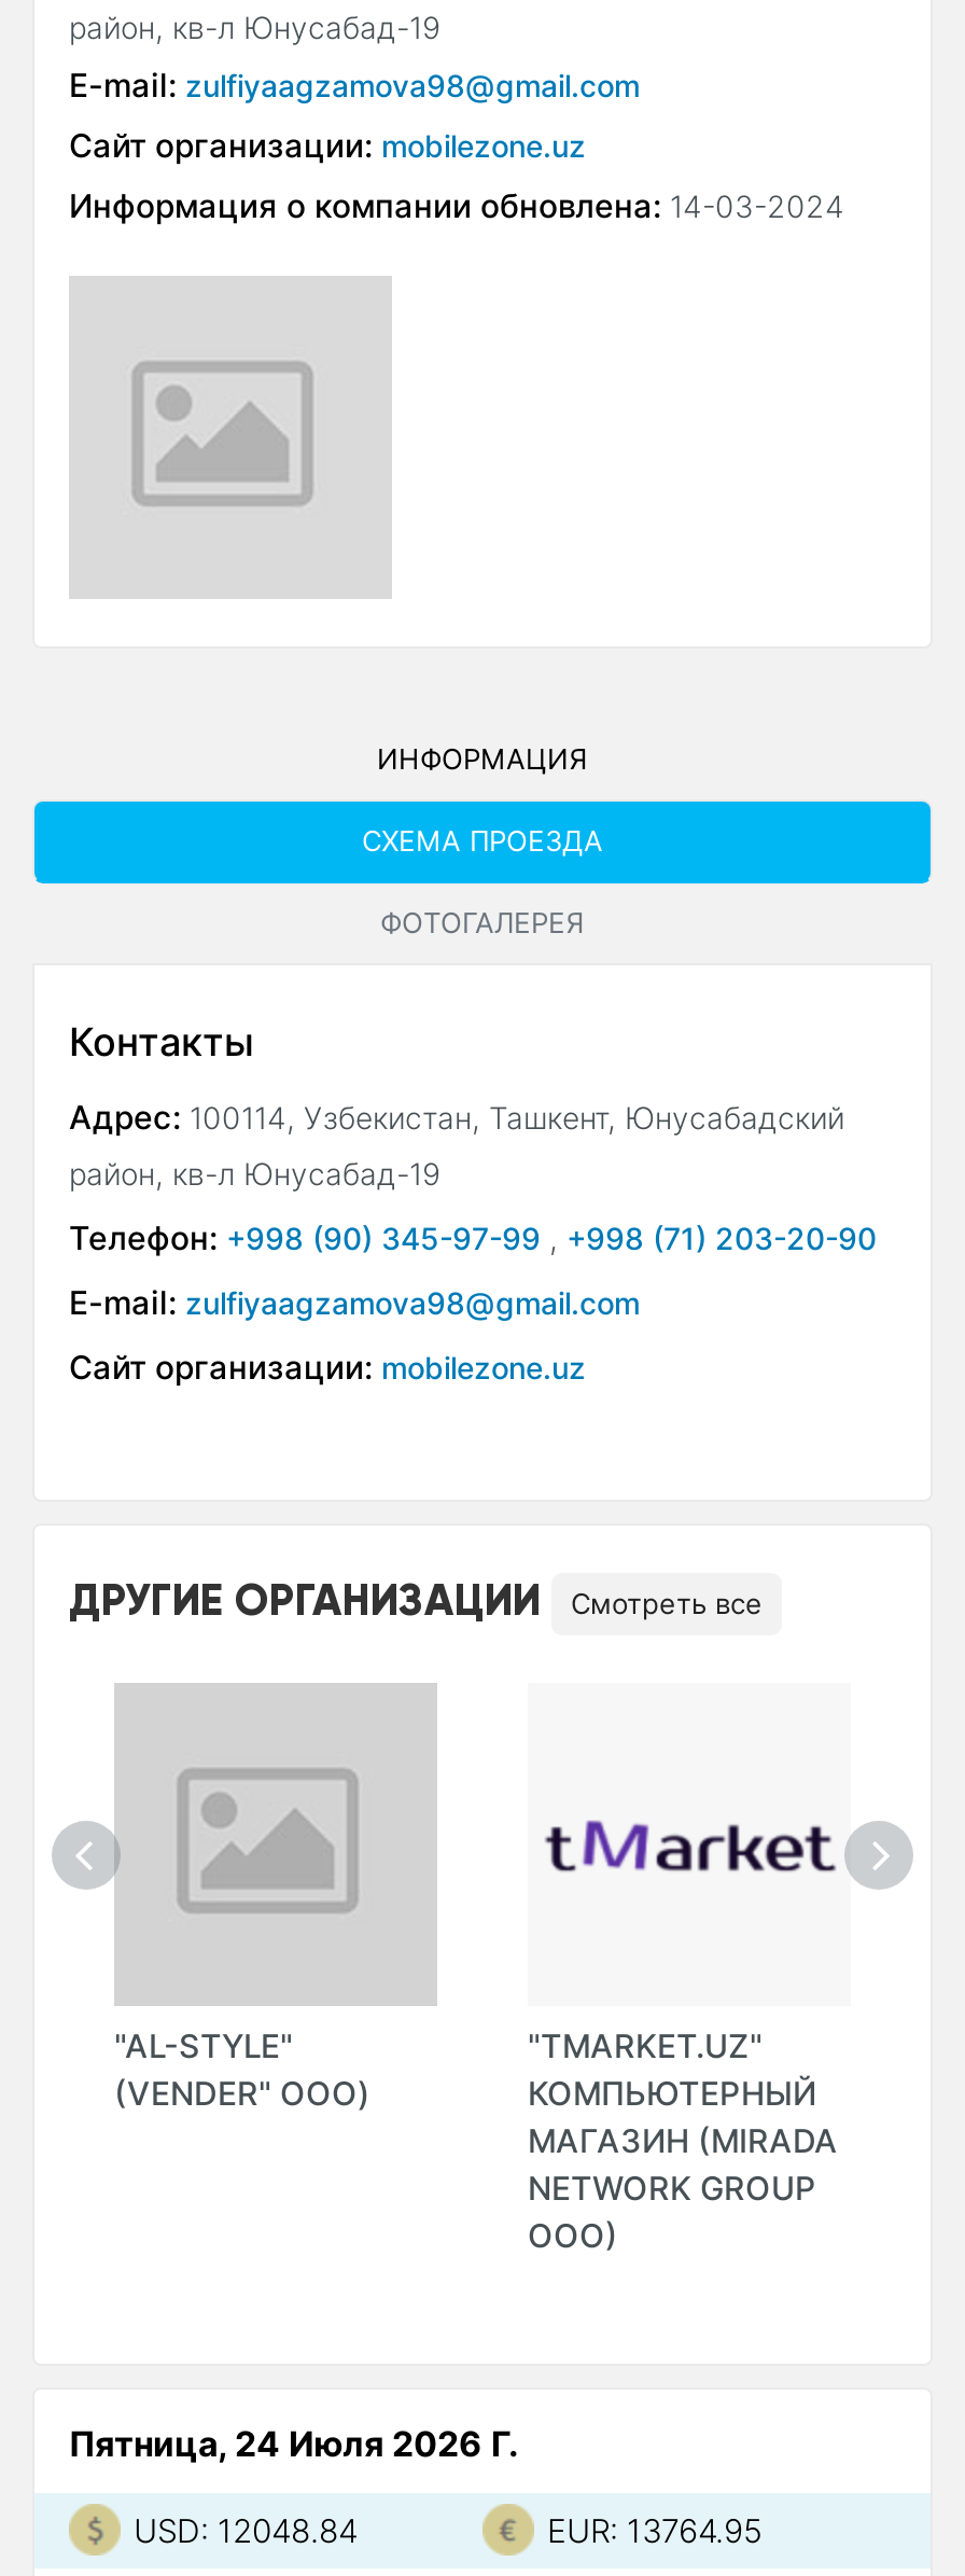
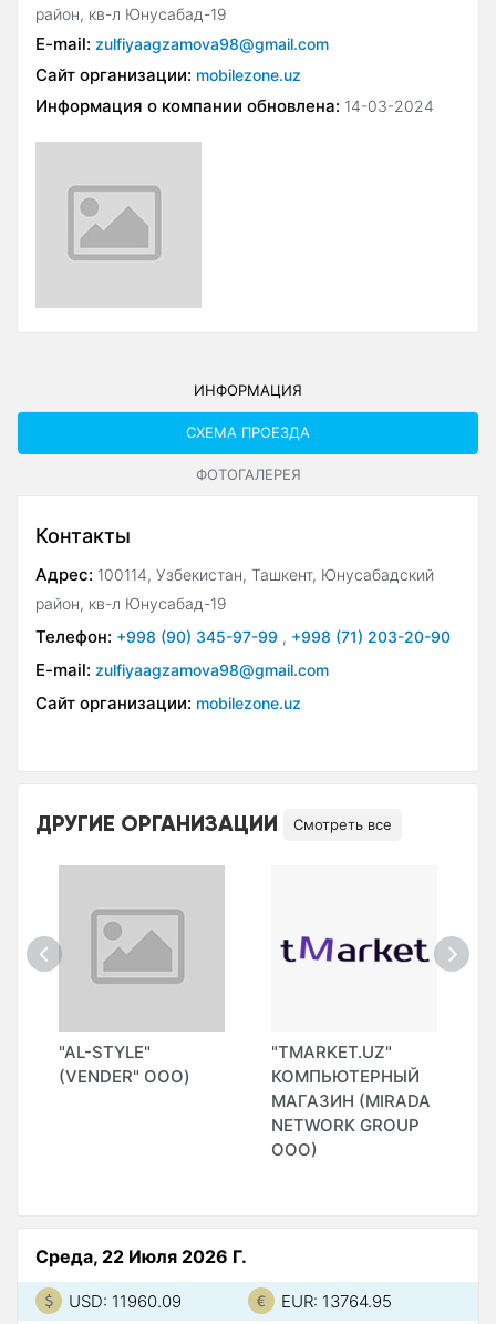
- Пятница, 24 Июля 2026 Г.
+ Среда, 22 Июля 2026 Г.

- USD: 12048.84
+ USD: 11960.09
